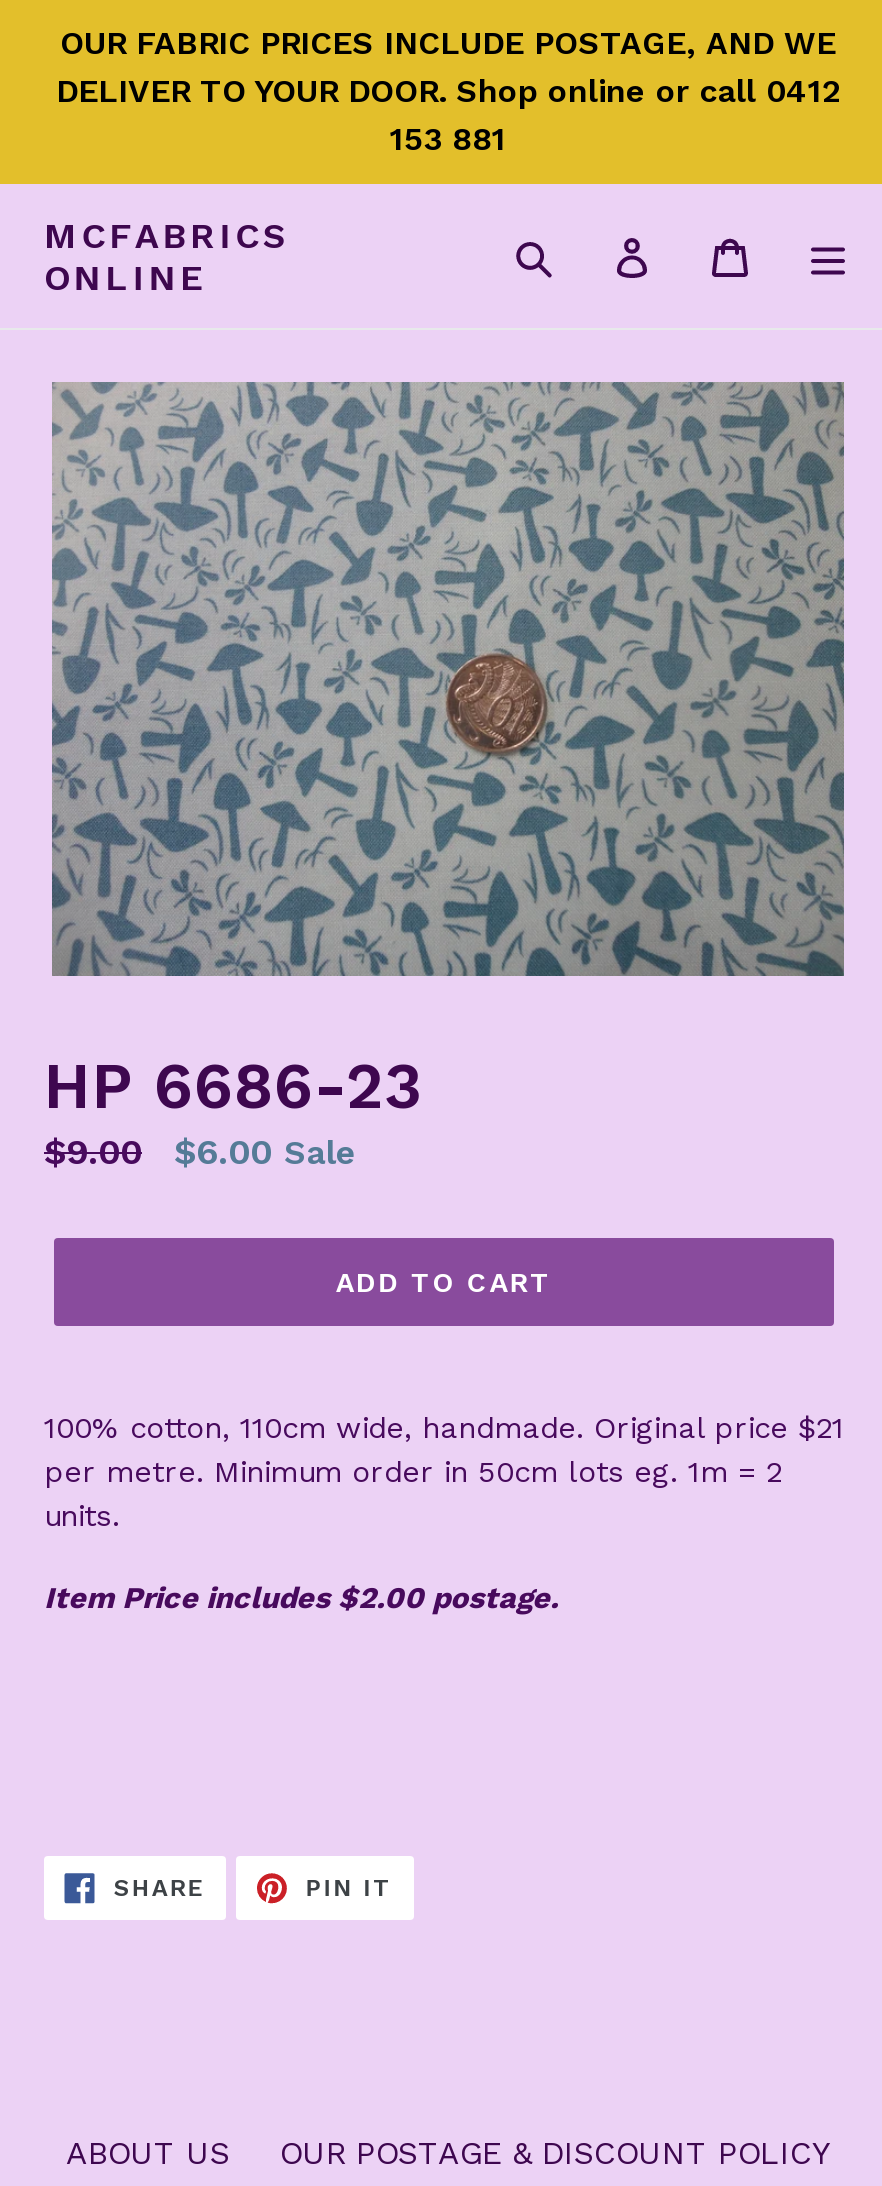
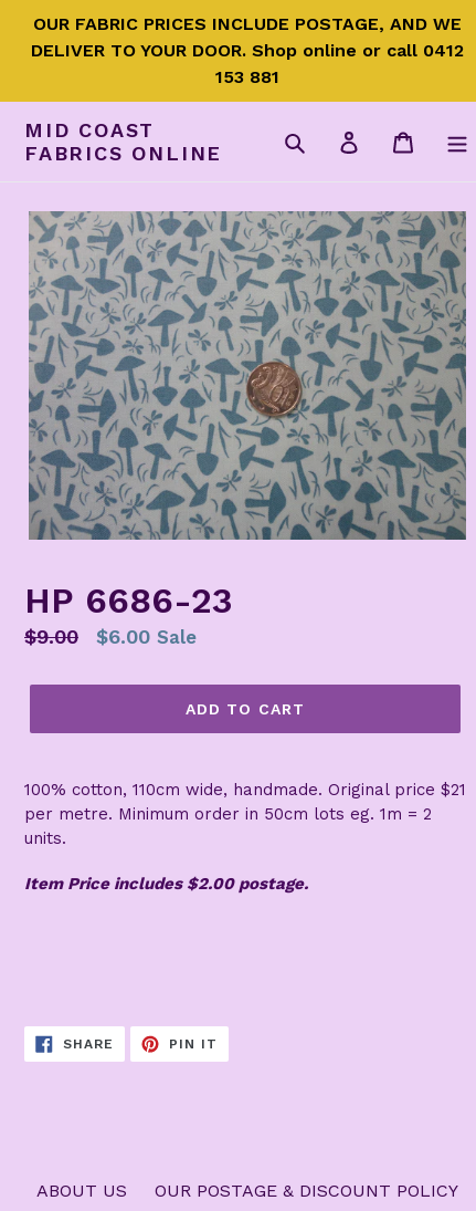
- MCFABRICS
- ONLINE
+ MID COAST
+ FABRICS ONLINE
